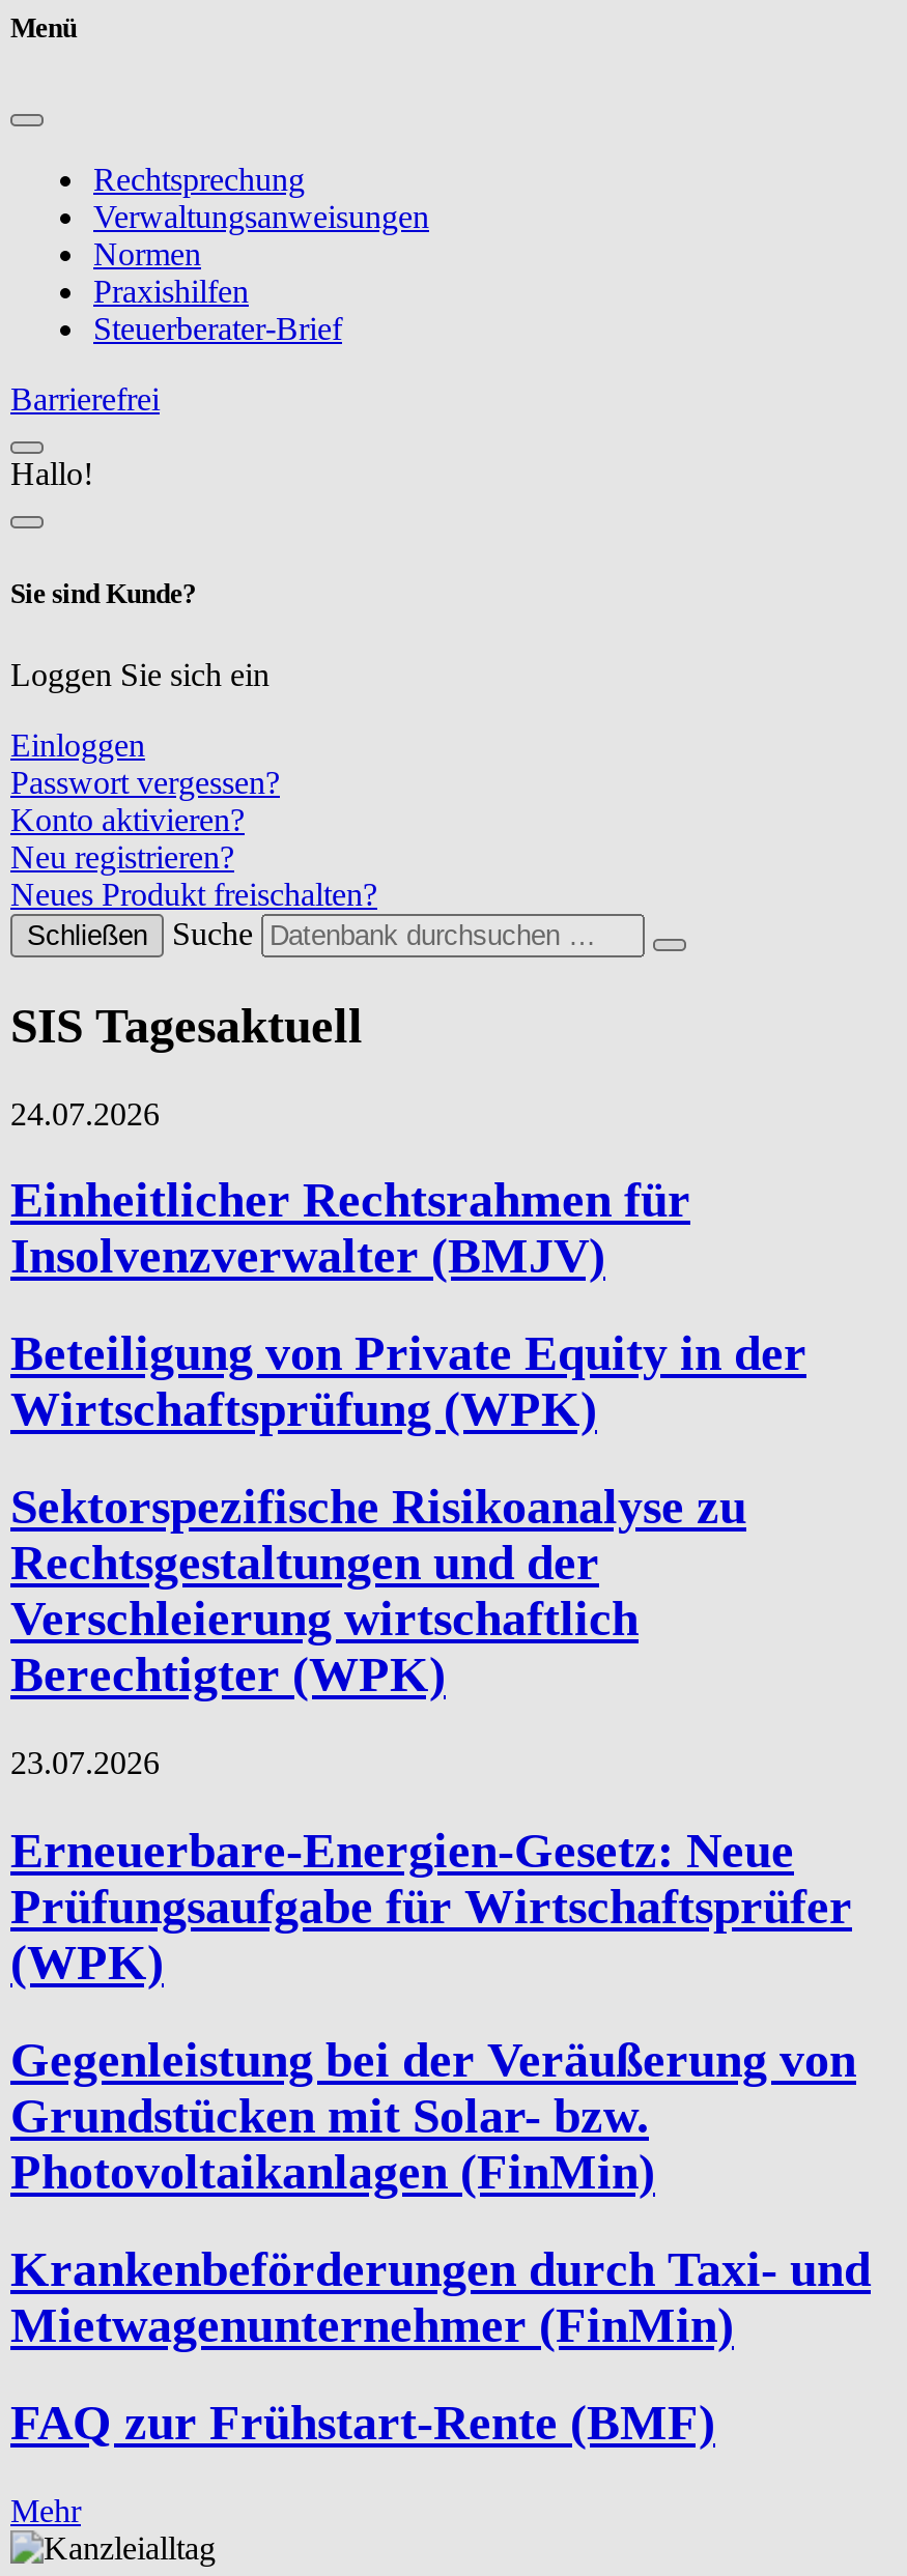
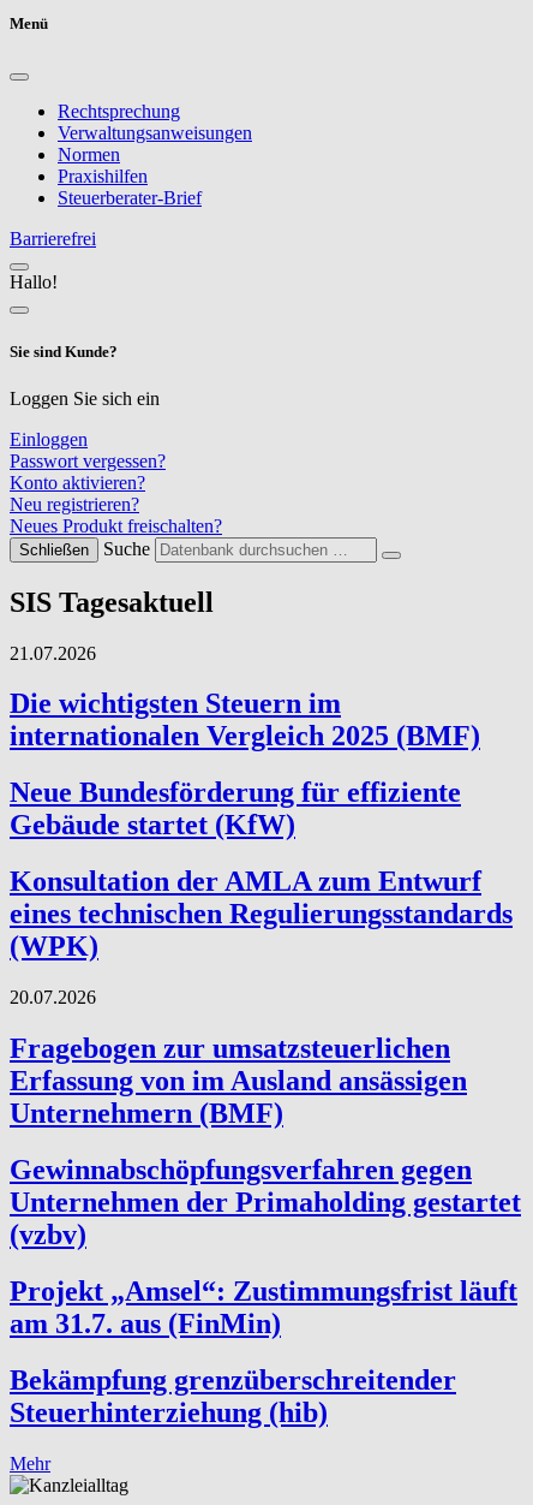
- 24.07.2026
- Einheitlicher Rechtsrahmen für
- Insolvenzverwalter (BMJV)
- Beteiligung von Private Equity in der
- Wirtschaftsprüfung (WPK)
- Sektorspezifische Risikoanalyse zu
- Rechtsgestaltungen und der
- Verschleierung wirtschaftlich
- Berechtigter (WPK)
- 23.07.2026
- Erneuerbare-Energien-Gesetz: Neue
- Prüfungsaufgabe für Wirtschaftsprüfer
+ 21.07.2026
+ Die wichtigsten Steuern im
+ internationalen Vergleich 2025 (BMF)
+ Neue Bundesförderung für effiziente
+ Gebäude startet (KfW)
+ Konsultation der AMLA zum Entwurf
+ eines technischen Regulierungsstandards

moved up: (WPK)

- Gegenleistung bei der Veräußerung von
- Grundstücken mit Solar- bzw.
- Photovoltaikanlagen (FinMin)
- Krankenbeförderungen durch Taxi- und
- Mietwagenunternehmer (FinMin)
- FAQ zur Frühstart-Rente (BMF)
+ 20.07.2026
+ Fragebogen zur umsatzsteuerlichen
+ Erfassung von im Ausland ansässigen
+ Unternehmern (BMF)
+ Gewinnabschöpfungsverfahren gegen
+ Unternehmen der Primaholding gestartet
+ (vzbv)
+ Projekt „Amsel“: Zustimmungsfrist läuft
+ am 31.7. aus (FinMin)
+ Bekämpfung grenzüberschreitender
+ Steuerhinterziehung (hib)
